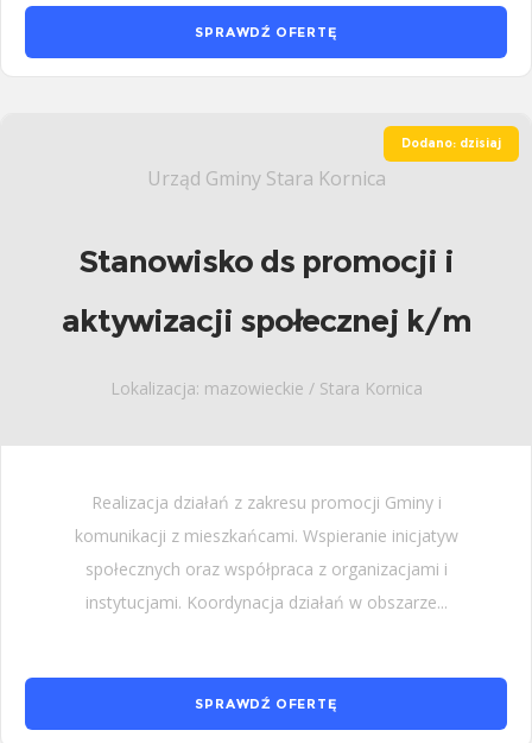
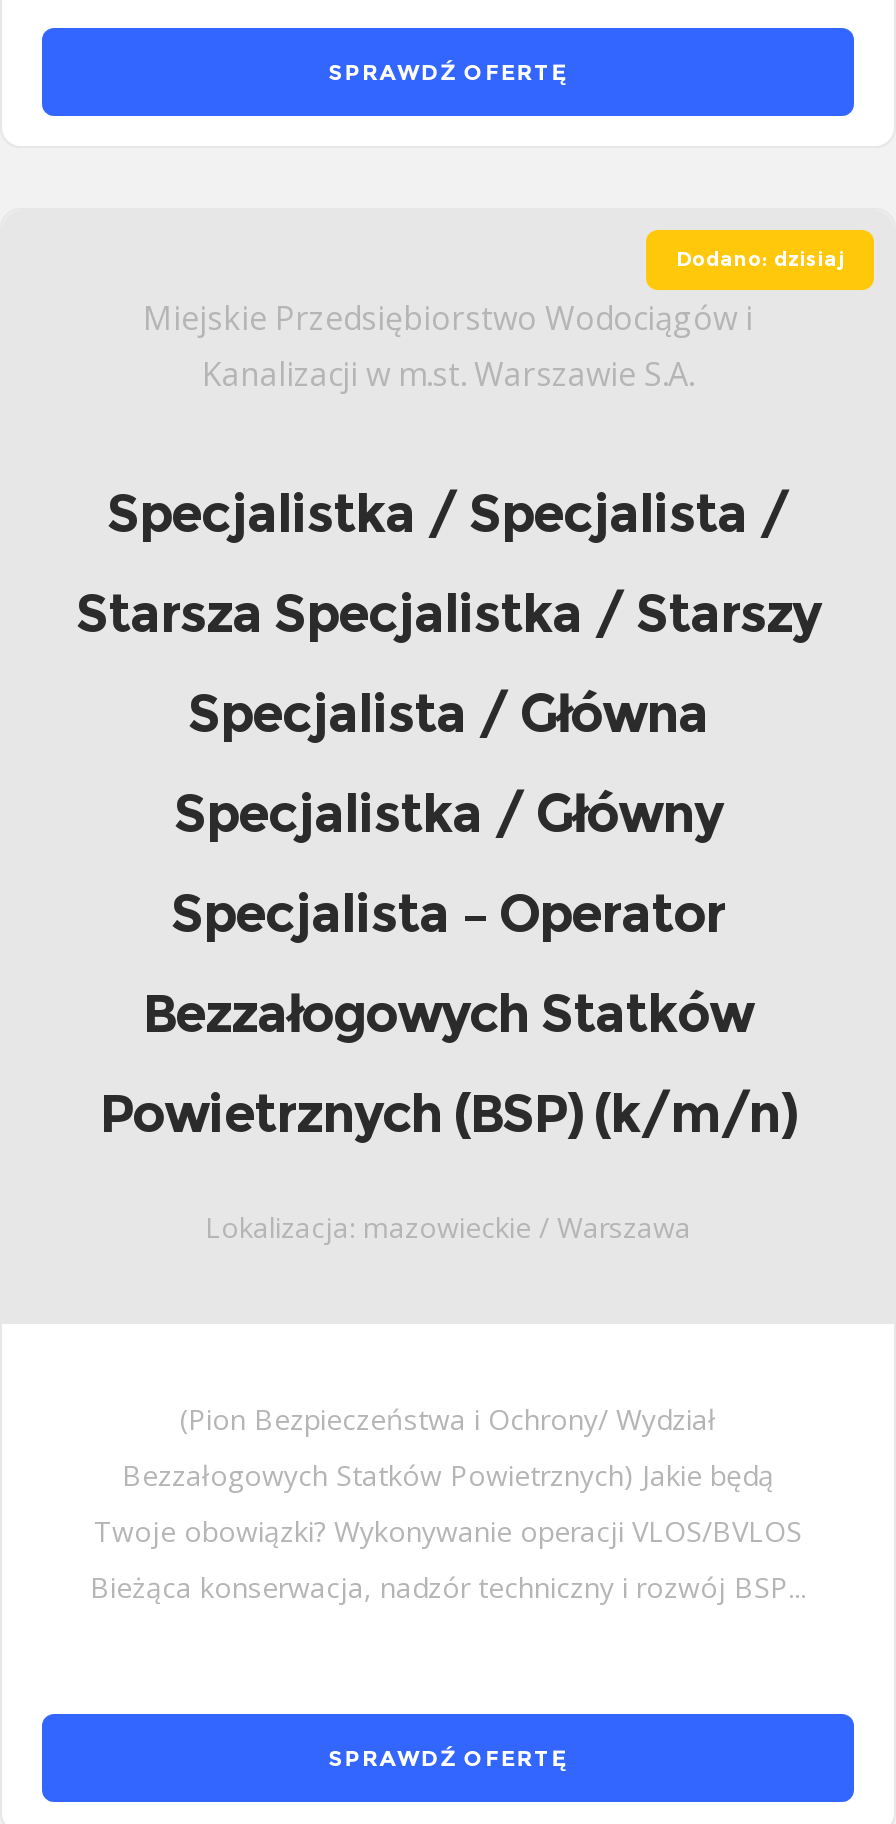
- Urząd Gminy Stara Kornica
- Stanowisko ds promocji i
- aktywizacji społecznej k/m
- Lokalizacja: mazowieckie / Stara Kornica
+ Miejskie Przedsiębiorstwo Wodociągów i
+ Kanalizacji w m.st. Warszawie S.A.
+ Specjalistka / Specjalista /
+ Starsza Specjalistka / Starszy
+ Specjalista / Główna
+ Specjalistka / Główny
+ Specjalista – Operator
+ Bezzałogowych Statków
+ Powietrznych (BSP) (k/m/n)
+ Lokalizacja: mazowieckie / Warszawa

- Realizacja działań z zakresu promocji Gminy i
- komunikacji z mieszkańcami. Wspieranie inicjatyw
- społecznych oraz współpraca z organizacjami i
- instytucjami. Koordynacja działań w obszarze...
+ (Pion Bezpieczeństwa i Ochrony/ Wydział
+ Bezzałogowych Statków Powietrznych) Jakie będą
+ Twoje obowiązki? Wykonywanie operacji VLOS/BVLOS
+ Bieżąca konserwacja, nadzór techniczny i rozwój BSP...
